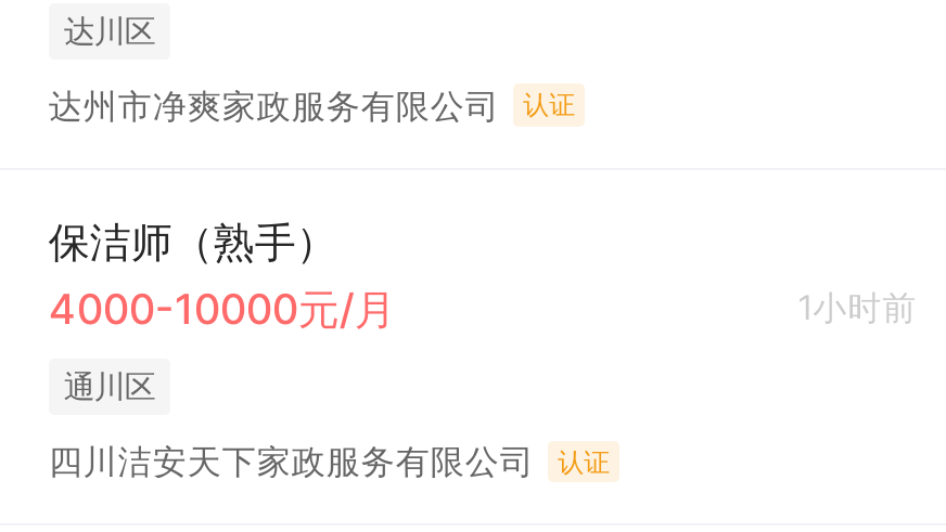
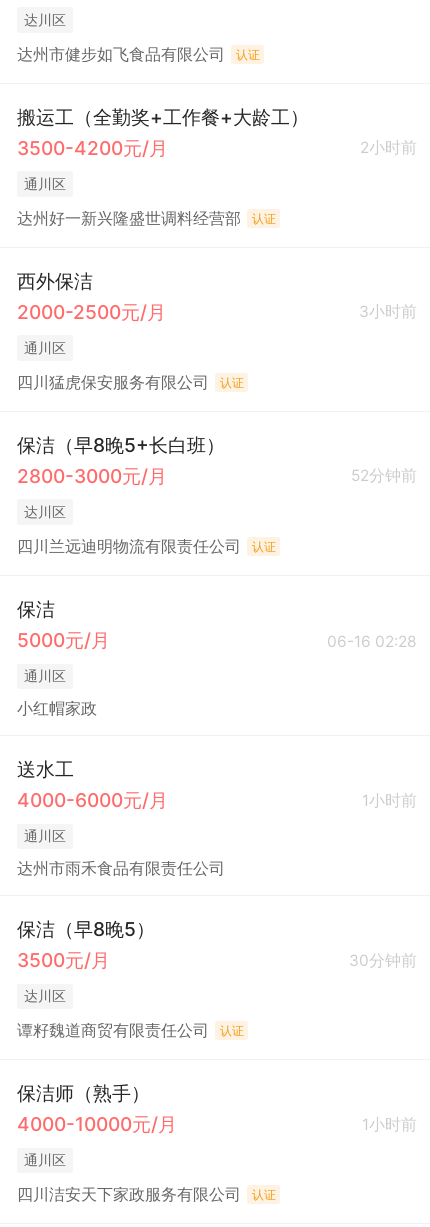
- 达州市净爽家政服务有限公司
+ 达州市健步如飞食品有限公司
+ 认证
+ 搬运工（全勤奖+工作餐+大龄工）
+ 3500-4200元/月
+ 2小时前
+ 通川区
+ 达州好一新兴隆盛世调料经营部
+ 认证
+ 西外保洁
+ 2000-2500元/月
+ 3小时前
+ 通川区
+ 四川猛虎保安服务有限公司
+ 认证
+ 保洁（早8晚5+长白班）
+ 2800-3000元/月
+ 52分钟前
+ 达川区
+ 四川兰远迪明物流有限责任公司
+ 认证
+ 保洁
+ 5000元/月
+ 06-16 02:28
+ 通川区
+ 小红帽家政
+ 送水工
+ 4000-6000元/月
+ 1小时前
+ 通川区
+ 达州市雨禾食品有限责任公司
+ 保洁（早8晚5）
+ 3500元/月
+ 30分钟前
+ 达川区
+ 谭籽魏道商贸有限责任公司
